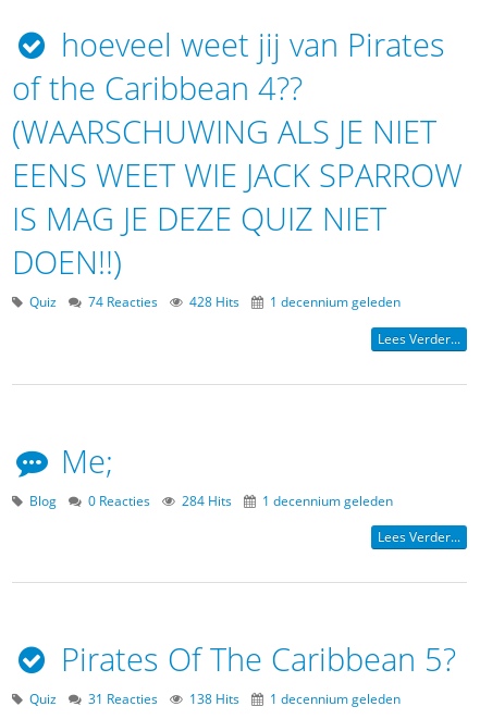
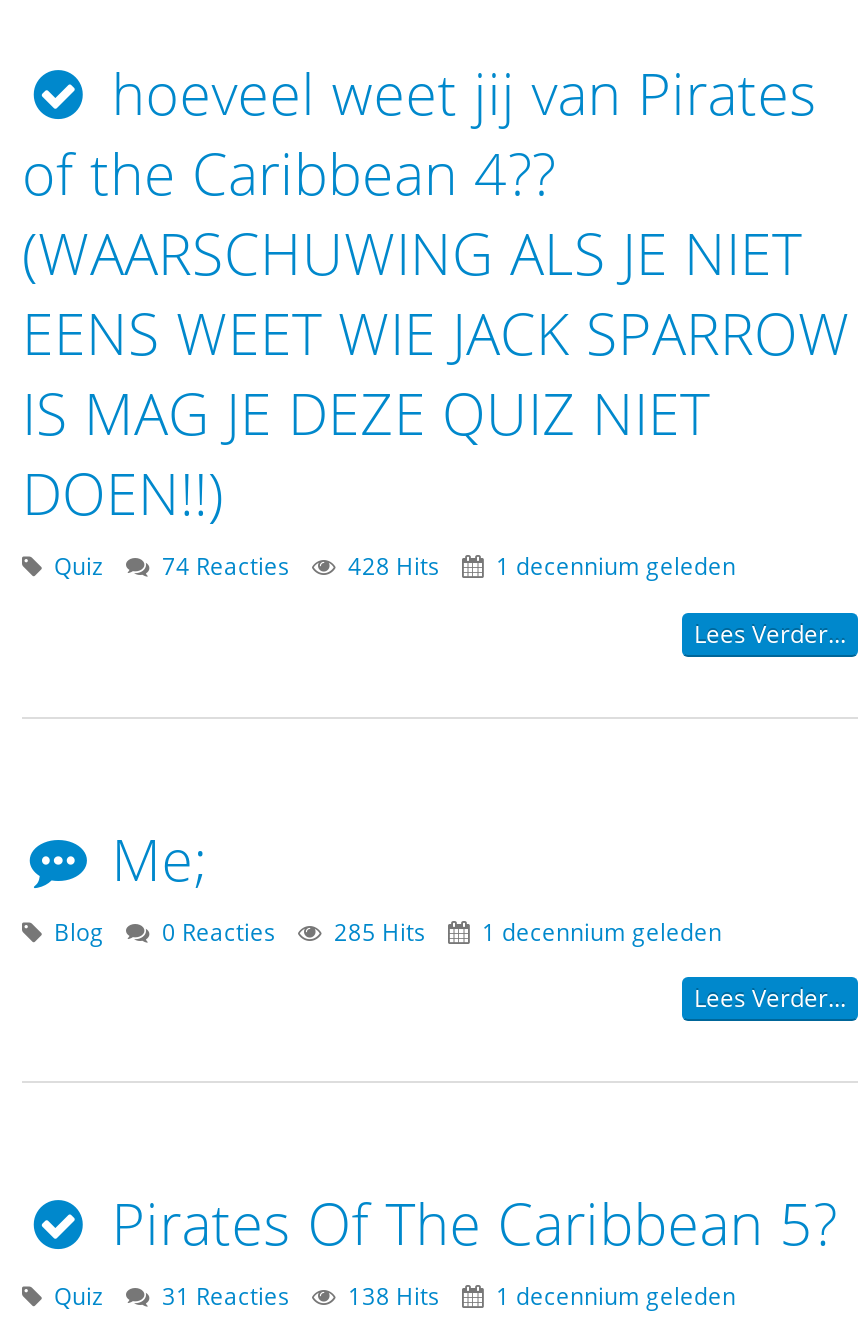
- Blog 0 Reacties 284 Hits 1 decennium geleden
+ Blog 0 Reacties 285 Hits 1 decennium geleden
